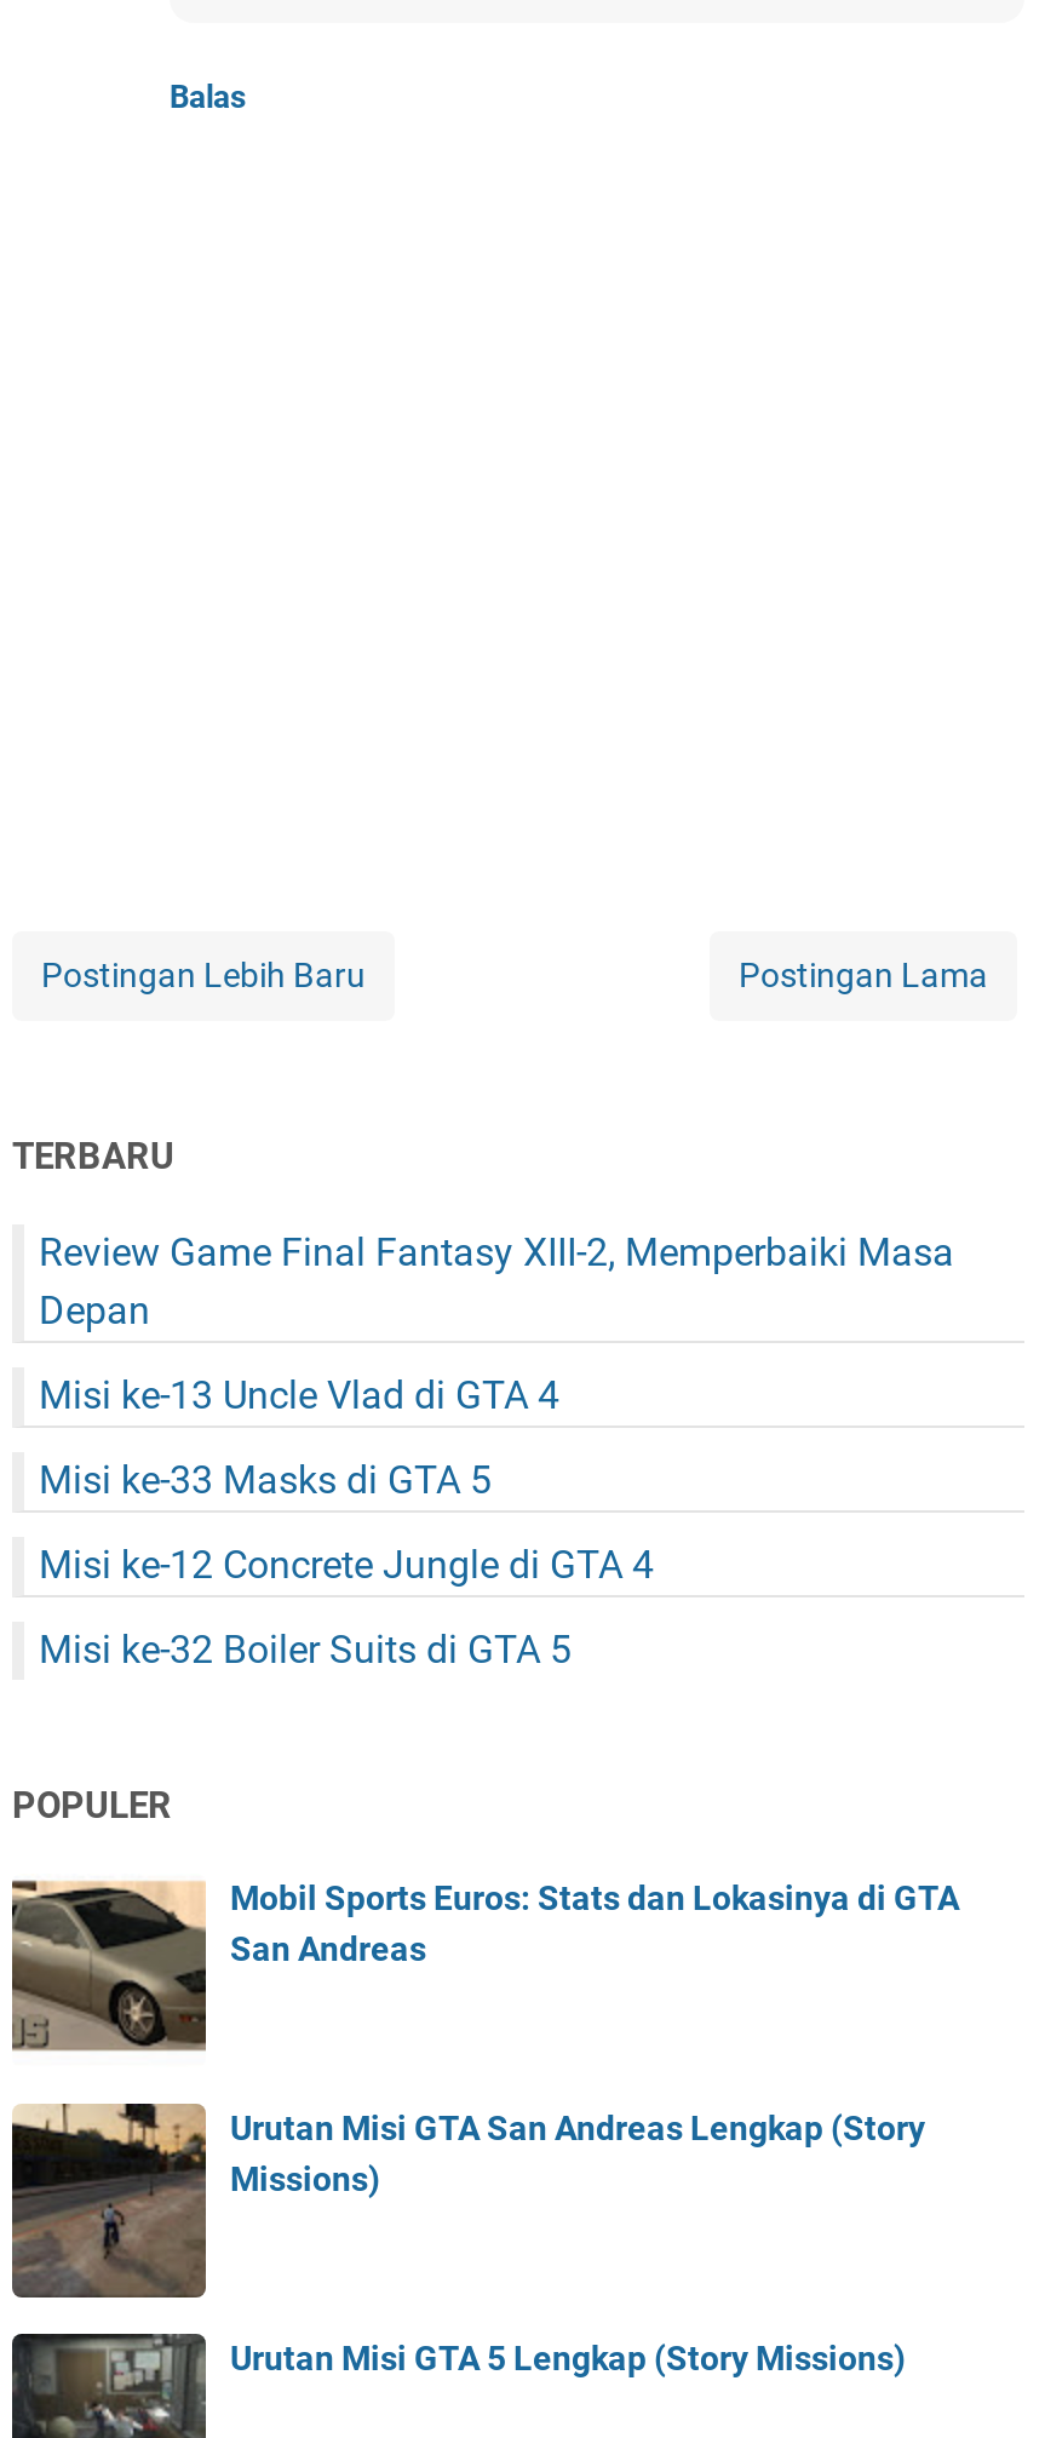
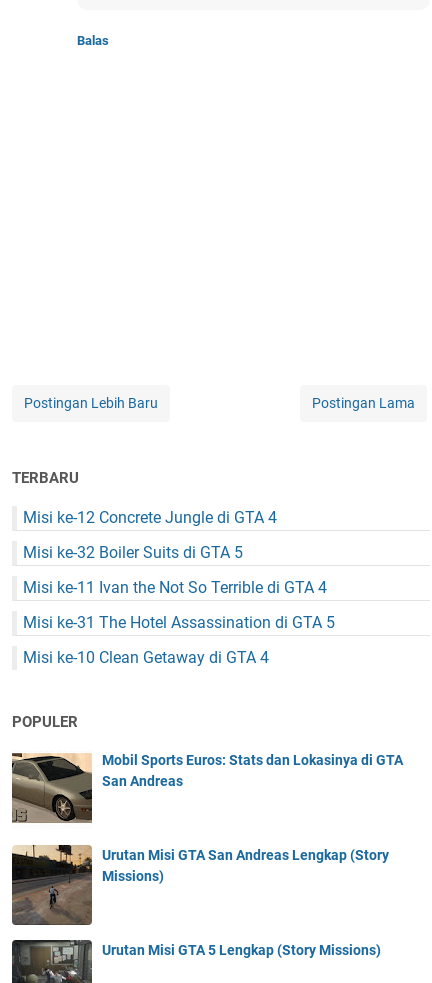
- Review Game Final Fantasy XIII-2, Memperbaiki Masa
- Depan
- Misi ke-13 Uncle Vlad di GTA 4
- Misi ke-33 Masks di GTA 5

moved up: Misi ke-12 Concrete Jungle di GTA 4 | Misi ke-32 Boiler Suits di GTA 5

+ Misi ke-11 Ivan the Not So Terrible di GTA 4
+ Misi ke-31 The Hotel Assassination di GTA 5
+ Misi ke-10 Clean Getaway di GTA 4
